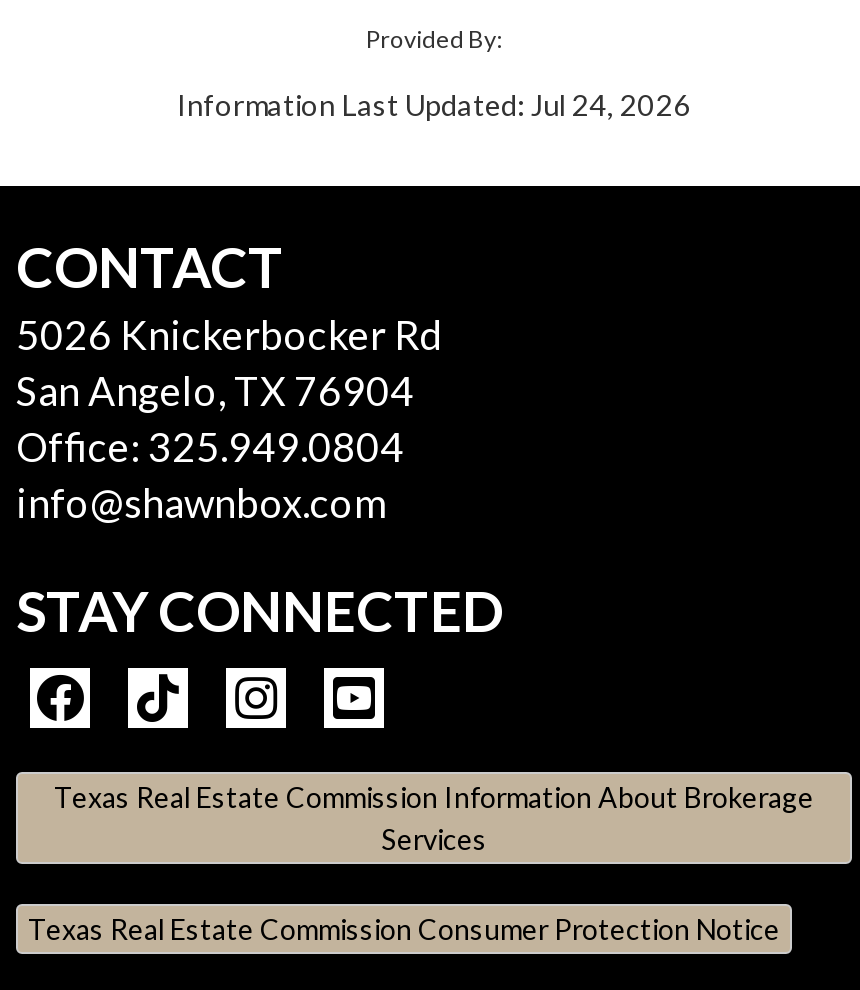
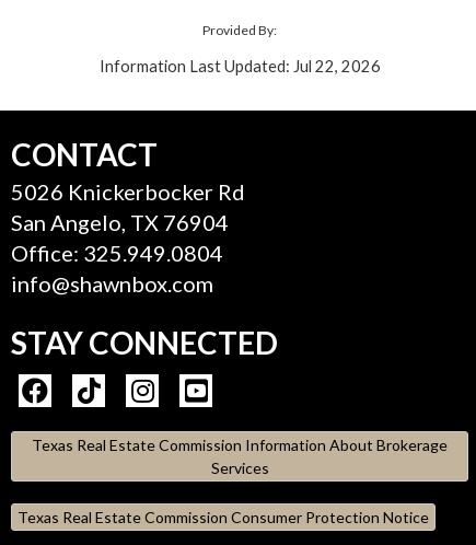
- Information Last Updated: Jul 24, 2026
+ Information Last Updated: Jul 22, 2026
